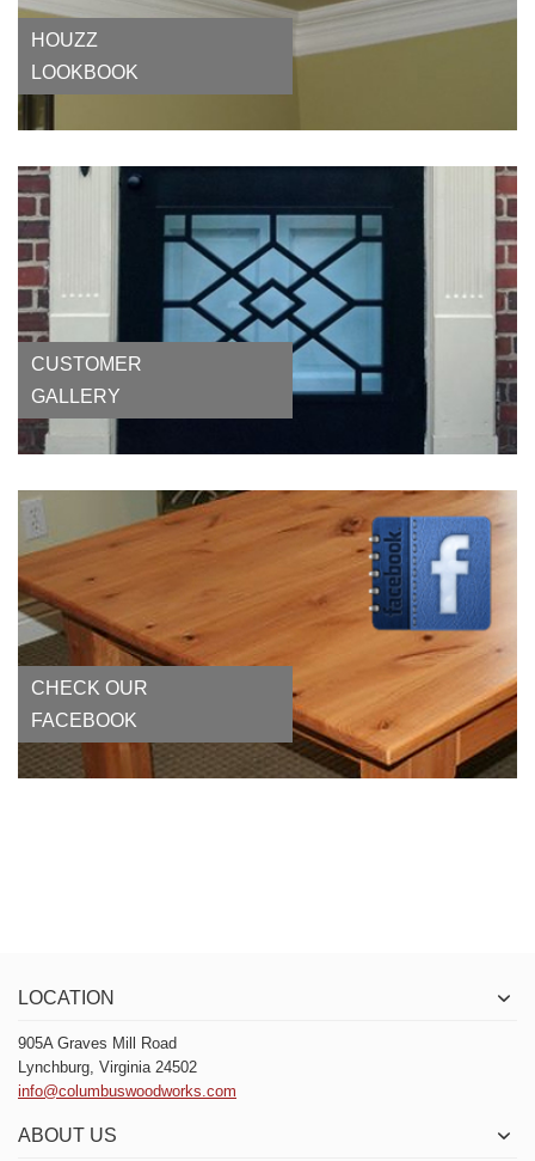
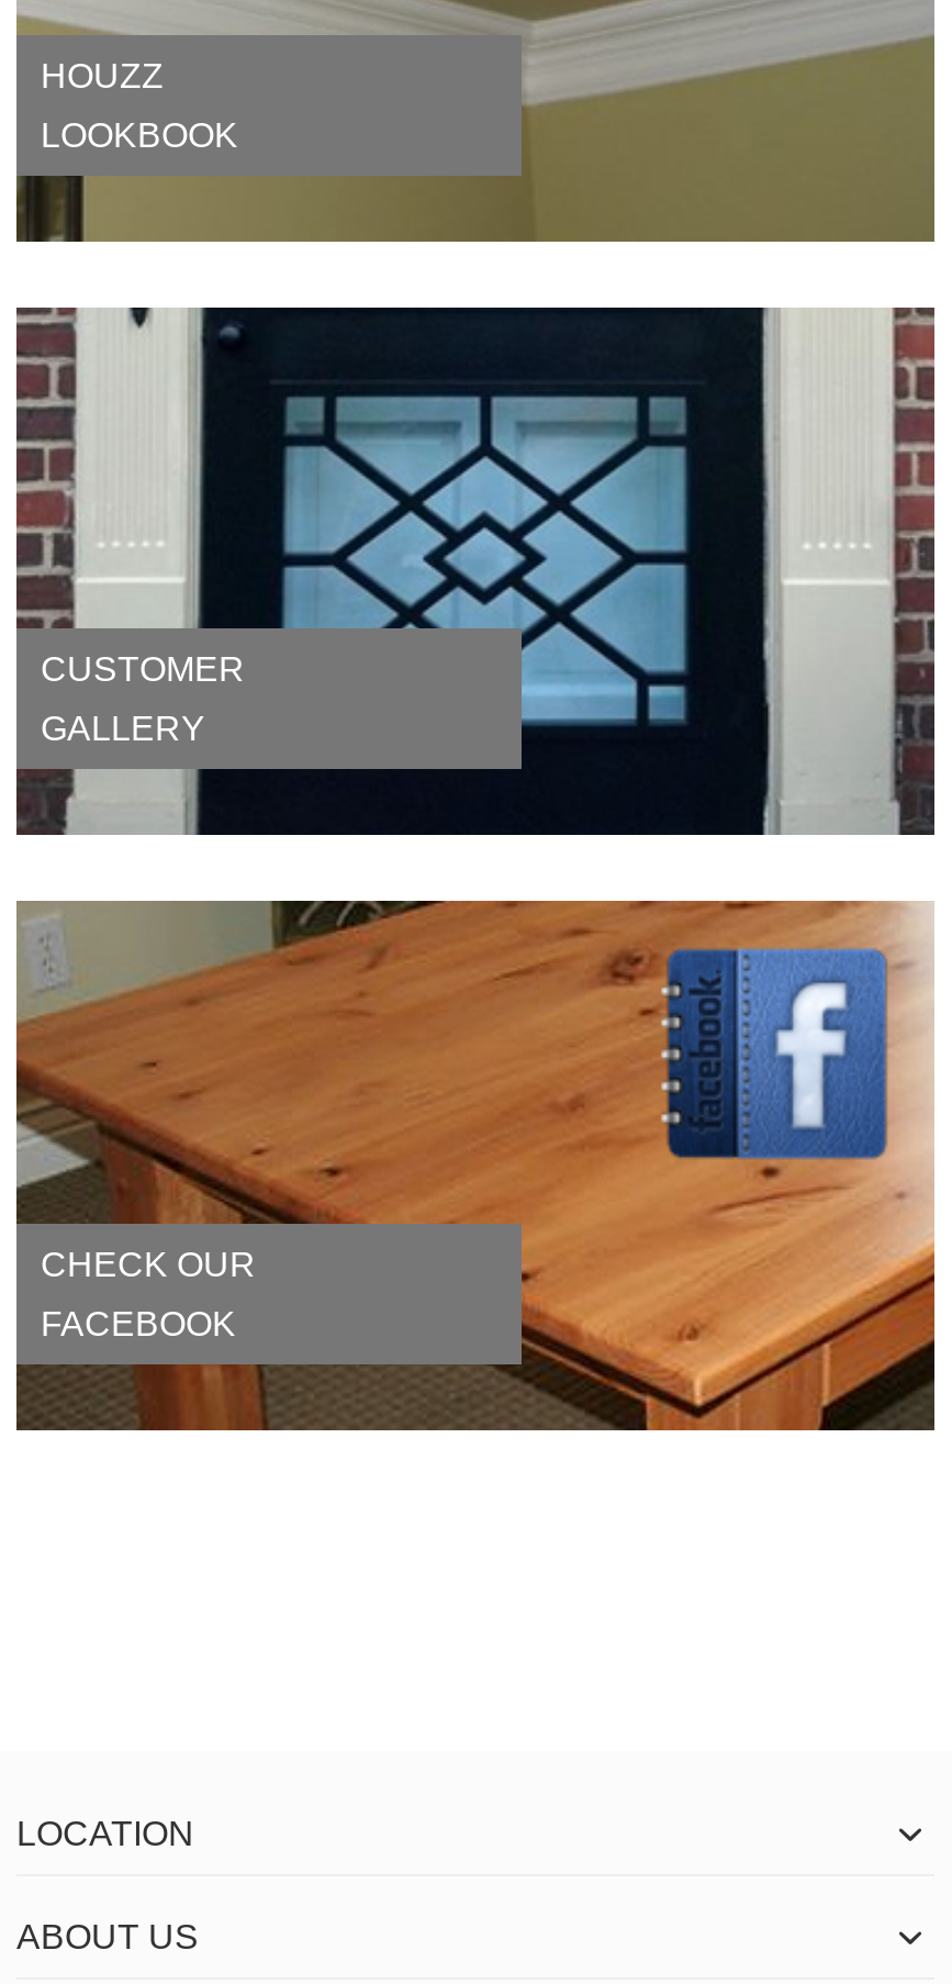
- 905A Graves Mill Road
- Lynchburg, Virginia 24502
- info@columbuswoodworks.com
